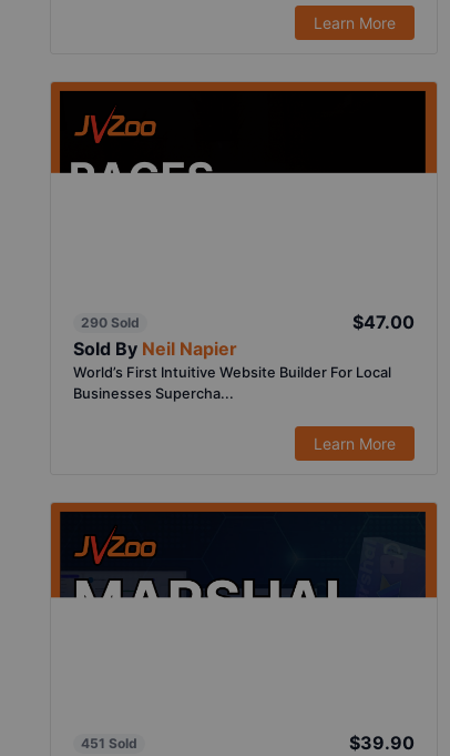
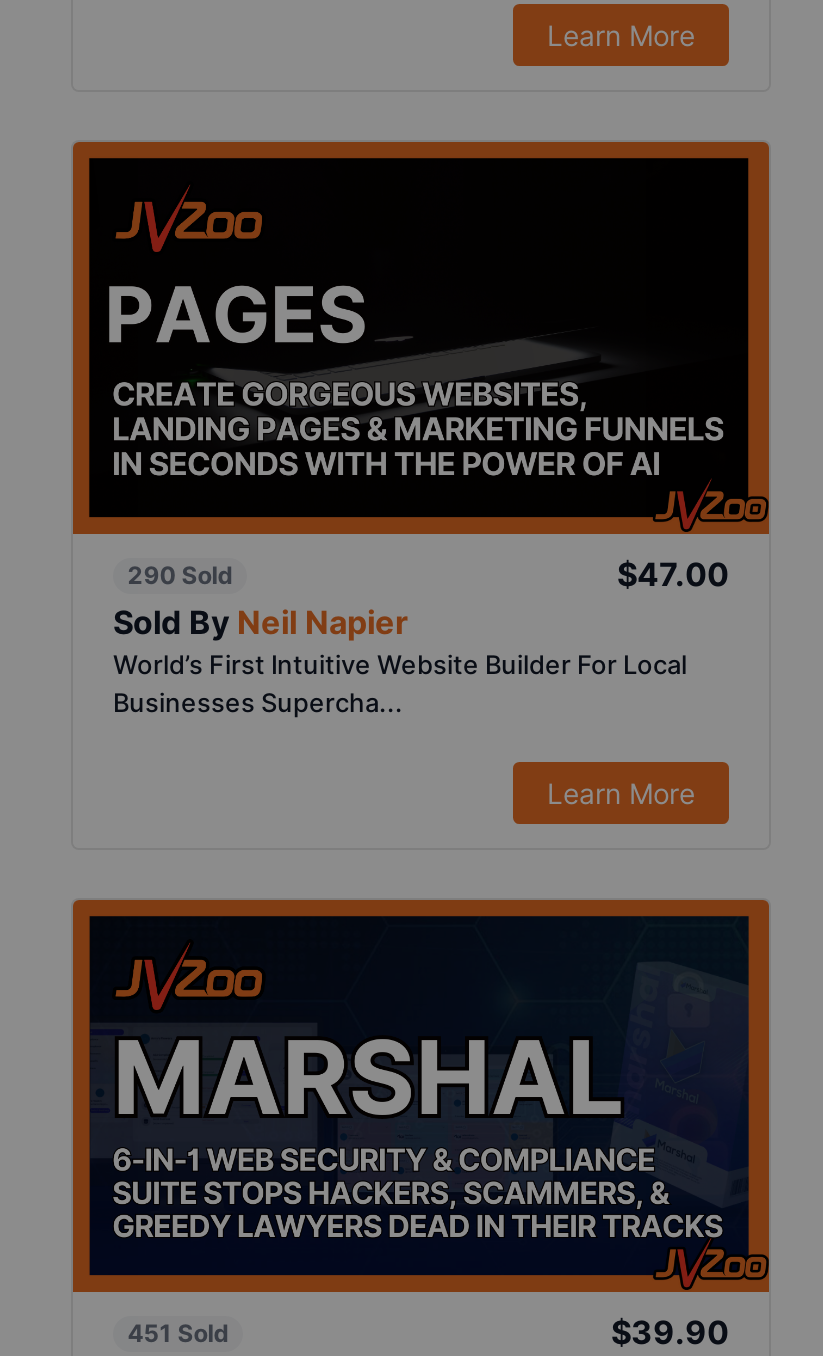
+ [image]

+ [image]
